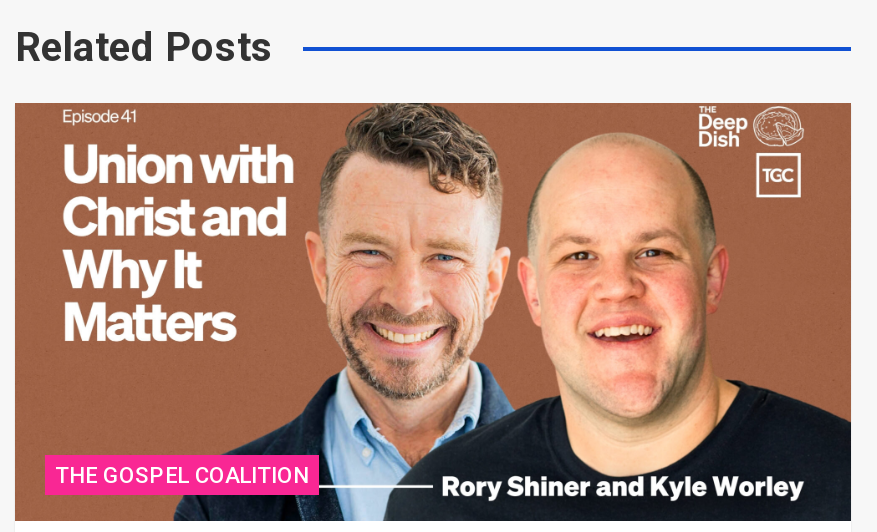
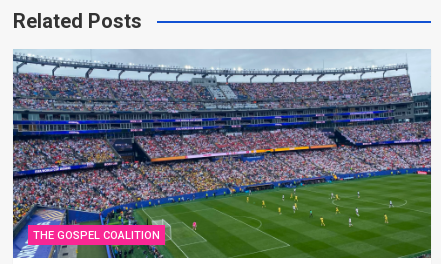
- [image]
+ [image]
